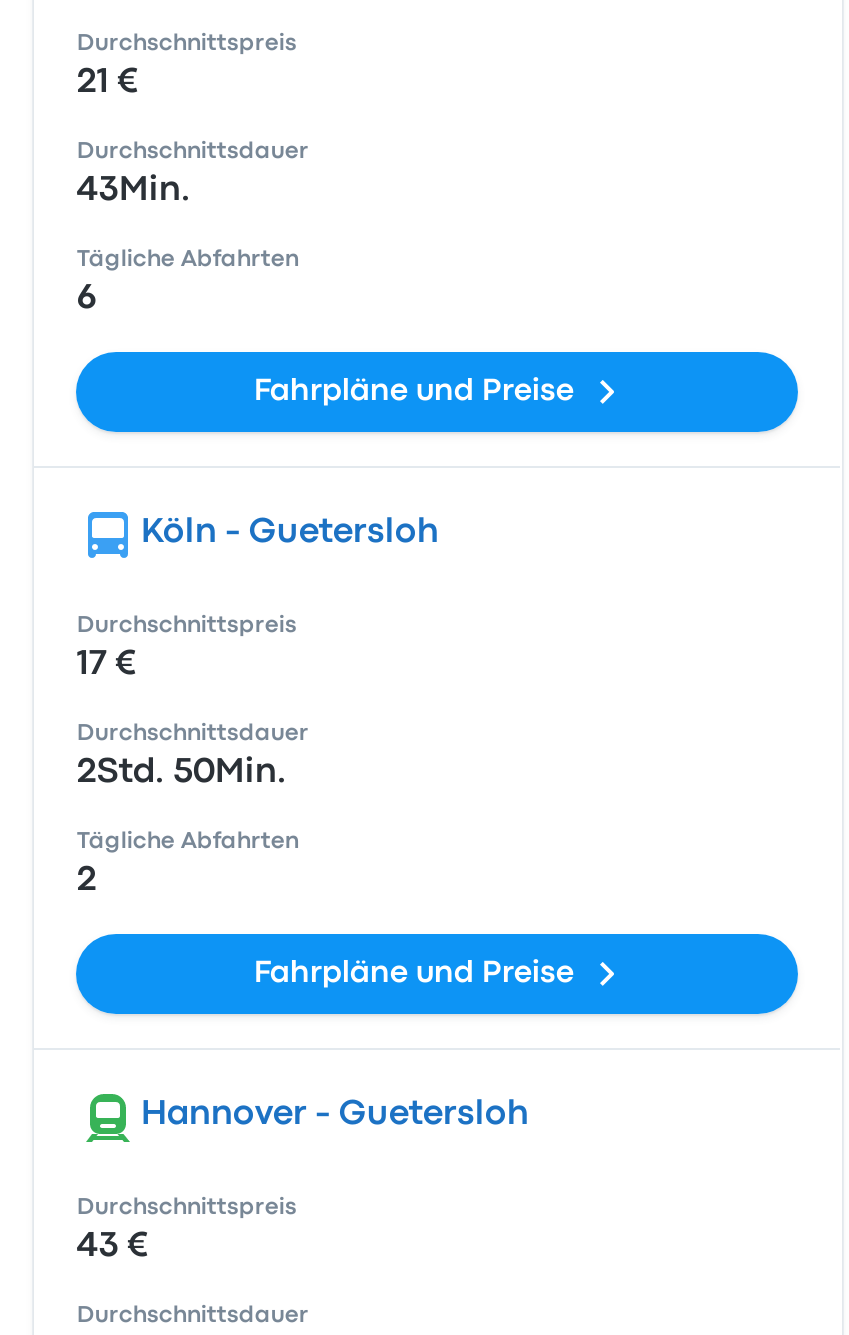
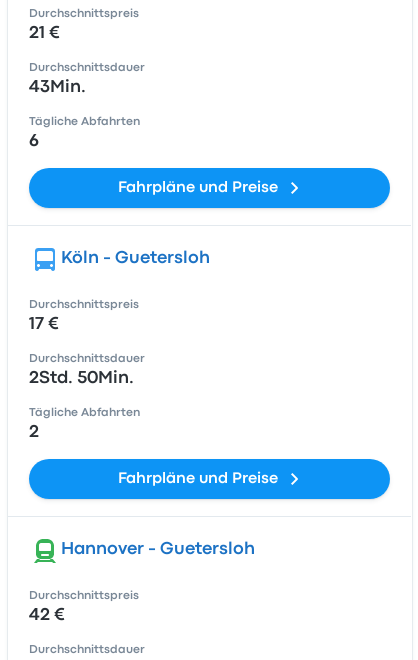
- 43 €
+ 42 €
